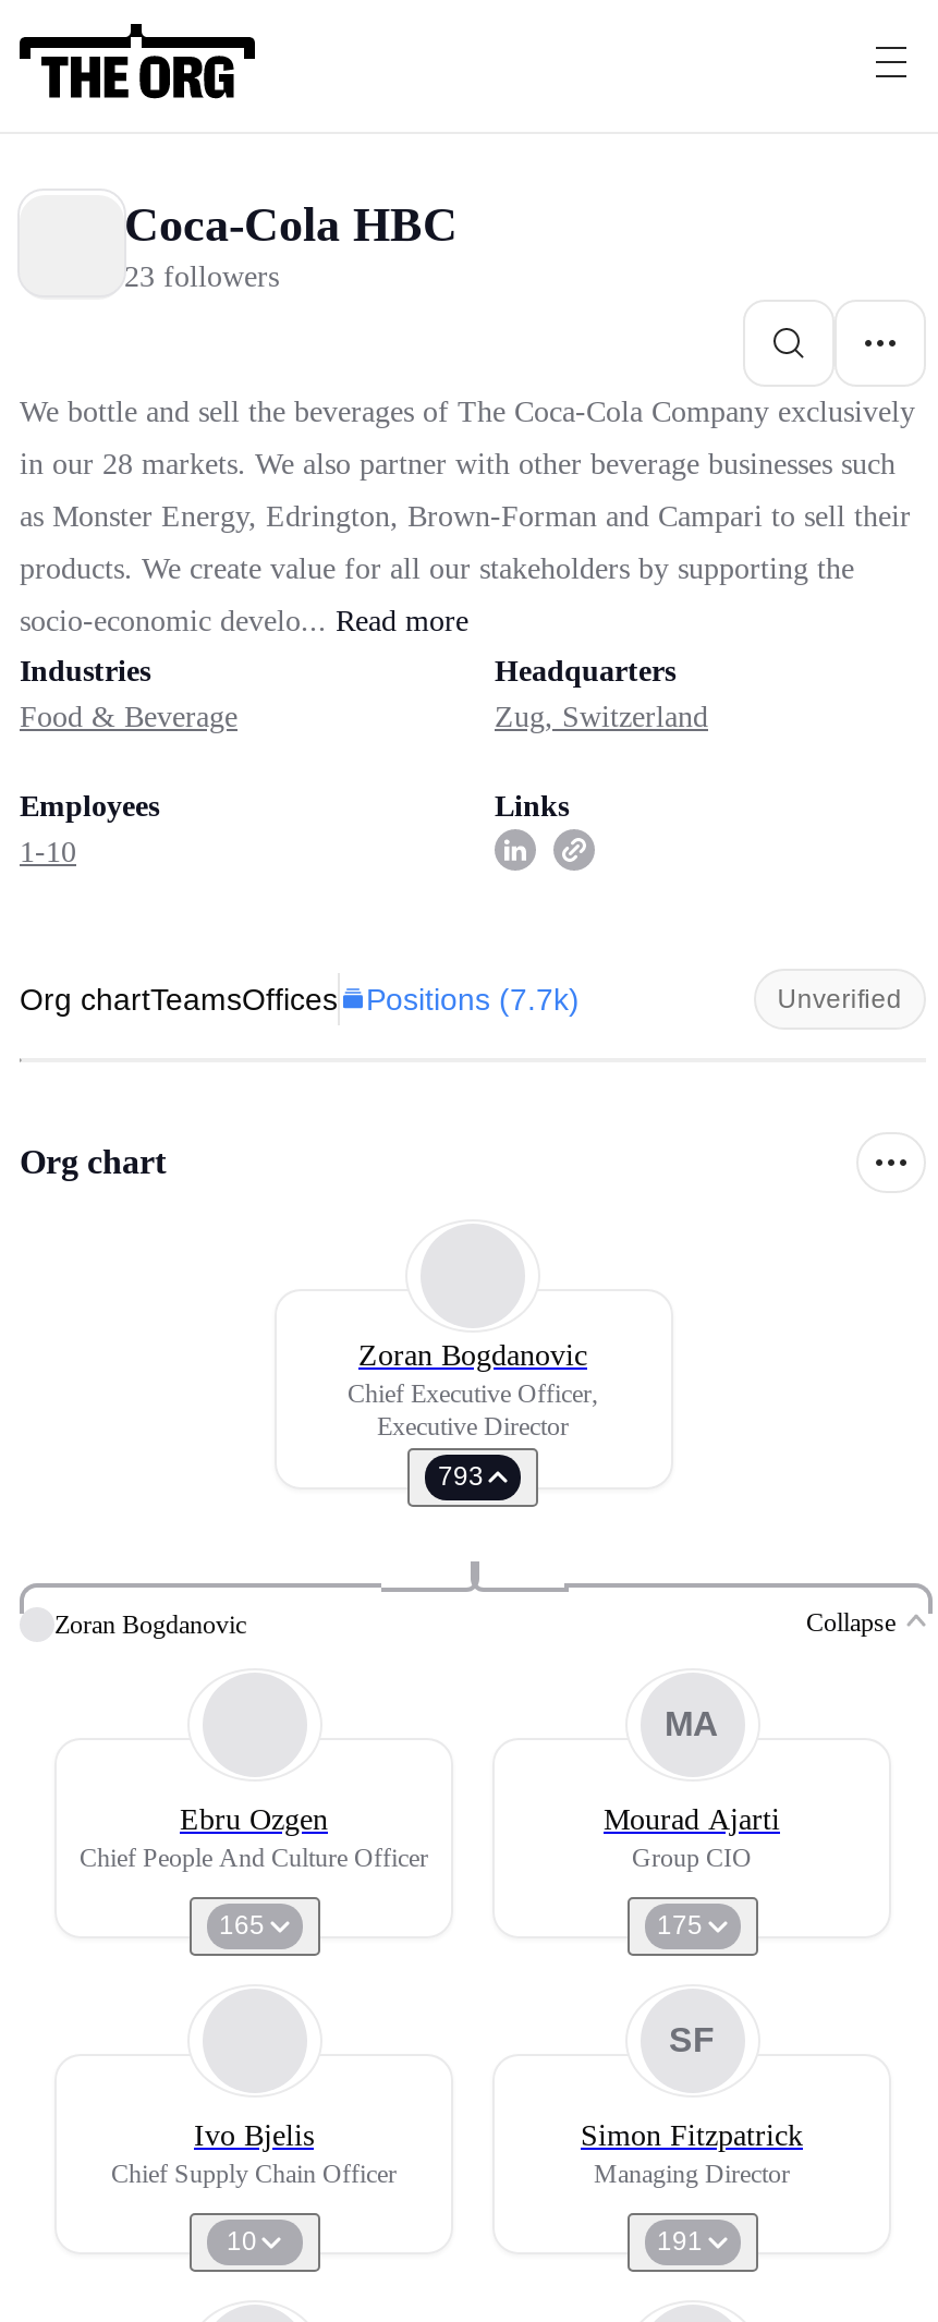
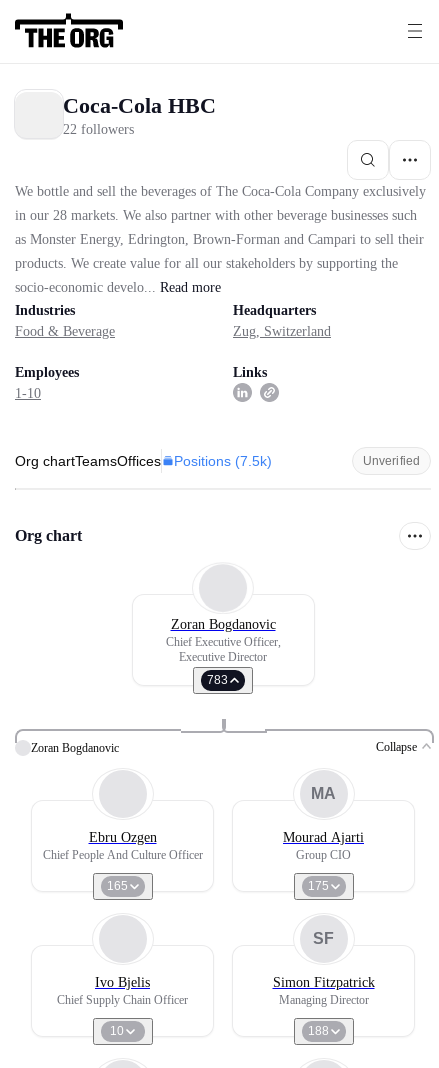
- 23 followers
+ 22 followers

- Org chartTeamsOffices Positions (7.7k)
+ Org chartTeamsOffices Positions (7.5k)

- 793
+ 783

- 191
+ 188
